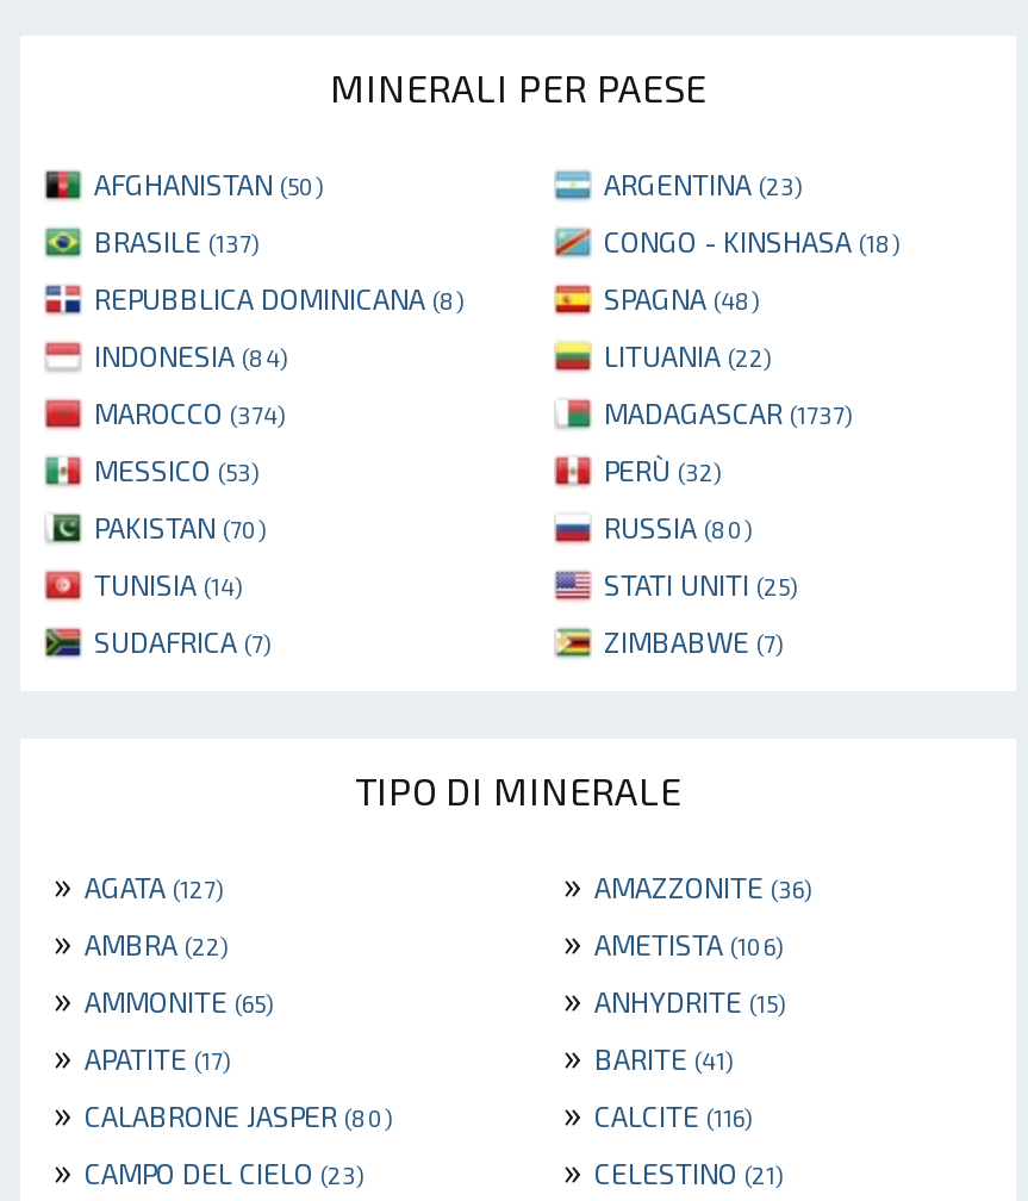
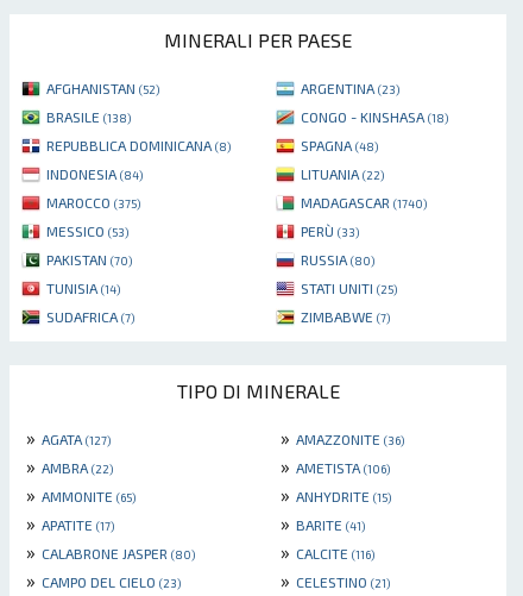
- AFGHANISTAN (50)
+ AFGHANISTAN (52)

- BRASILE (137)
+ BRASILE (138)

- MAROCCO (374)
+ MAROCCO (375)

- MADAGASCAR (1737)
+ MADAGASCAR (1740)

- PERÙ (32)
+ PERÙ (33)
